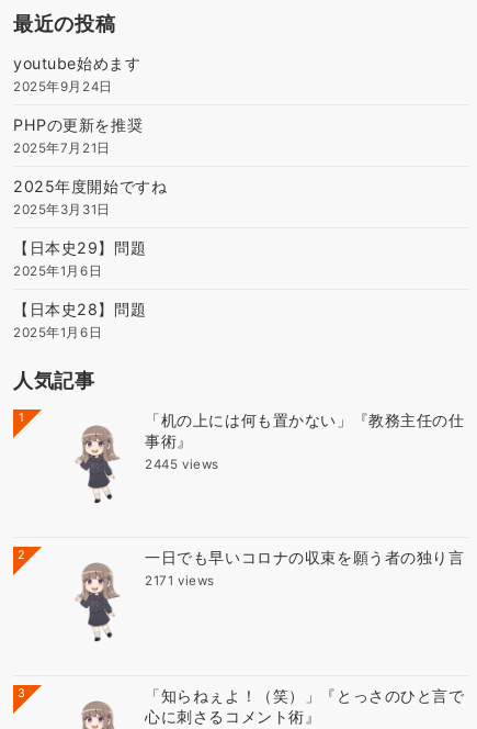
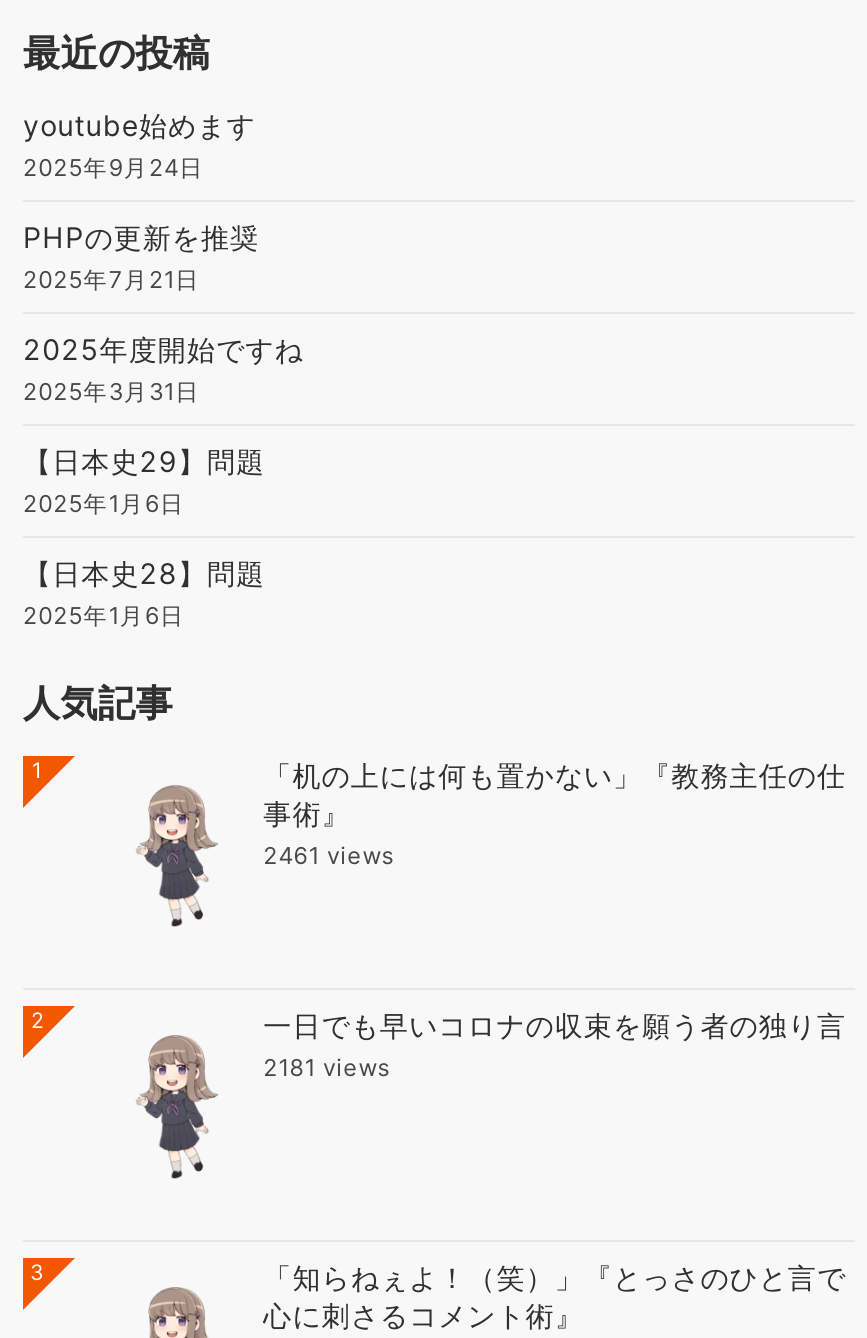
- 2445 views
+ 2461 views

- 2171 views
+ 2181 views
